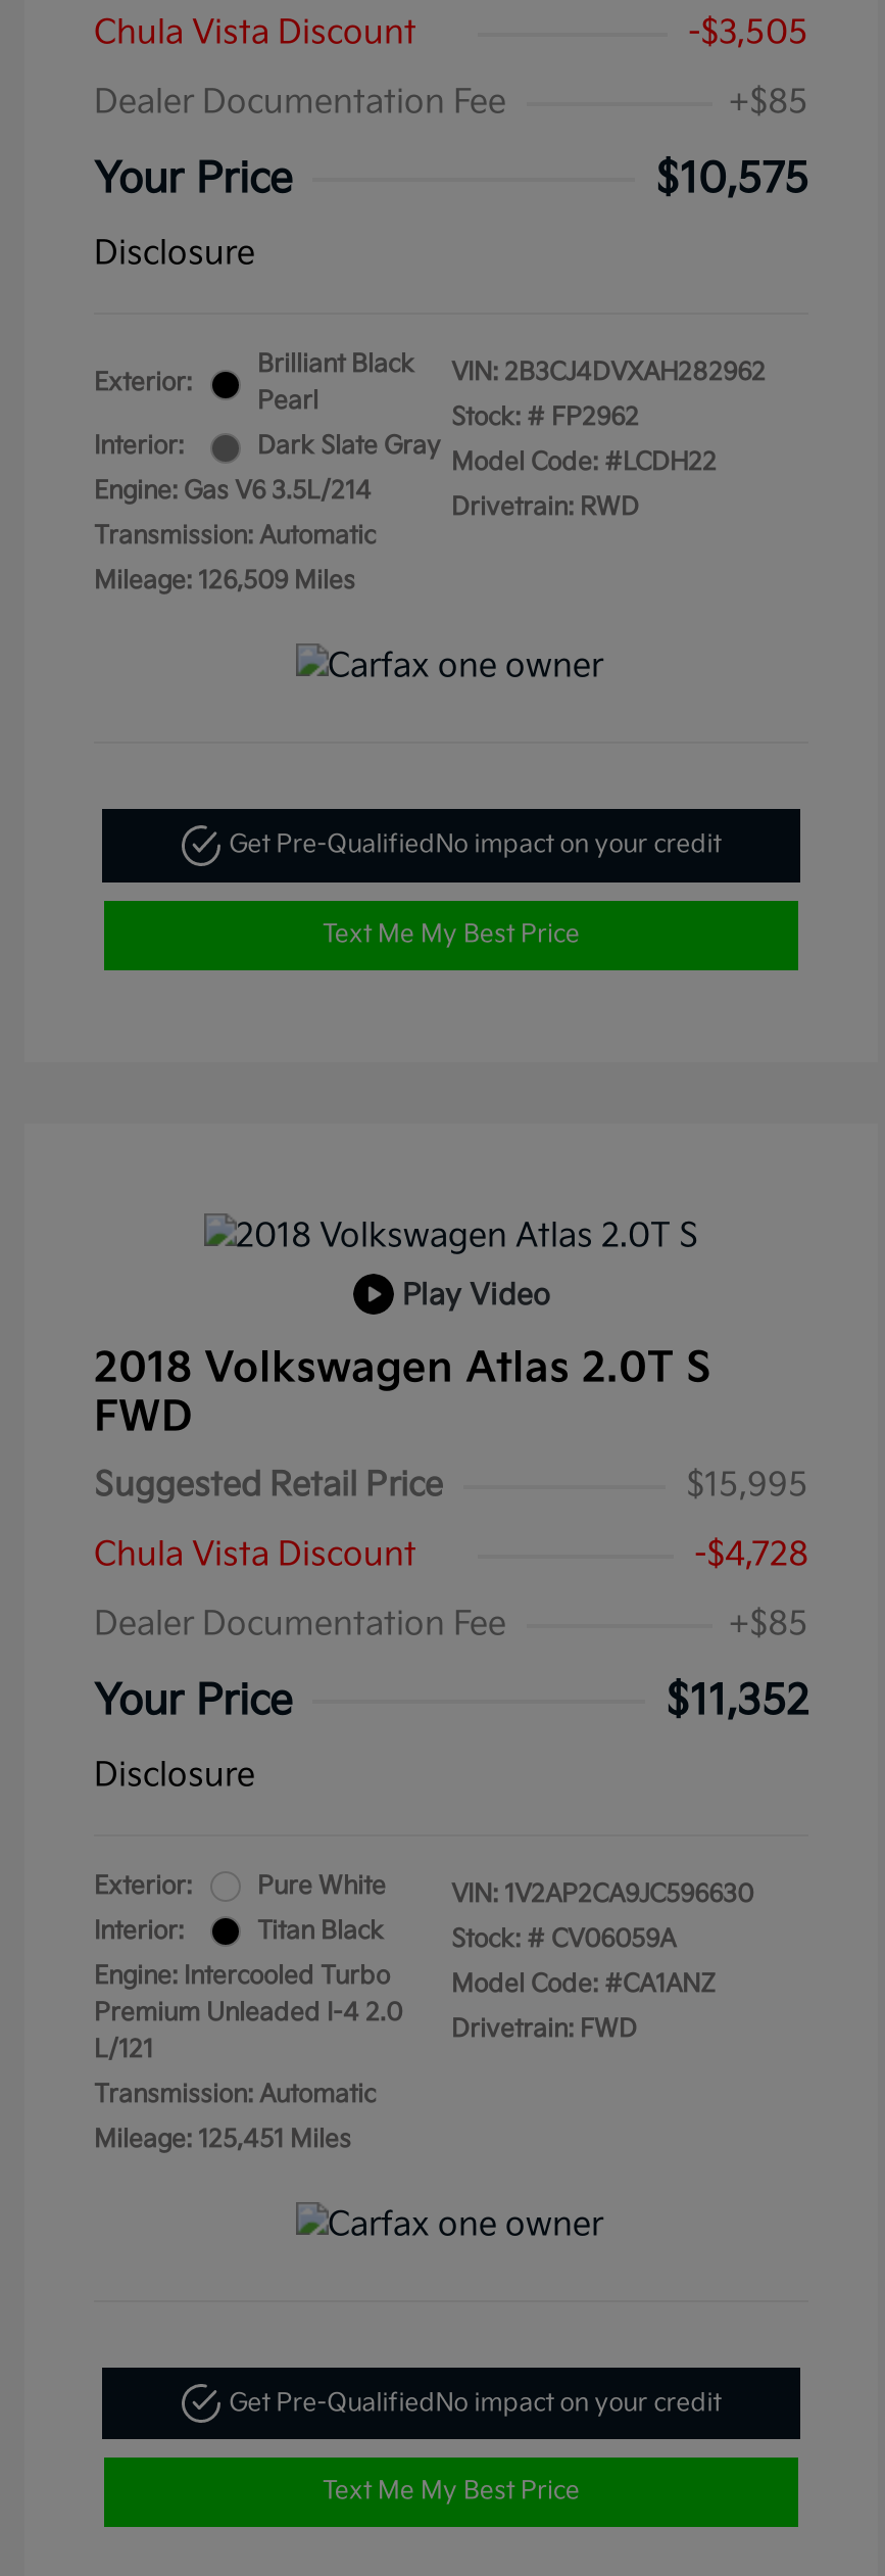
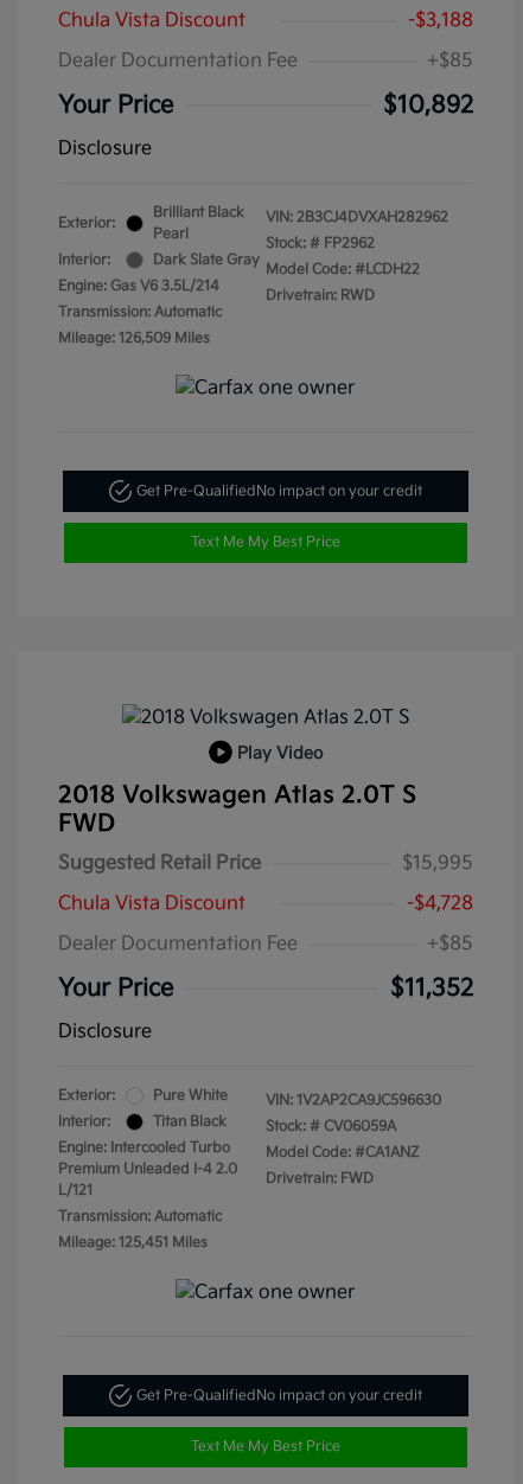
- -$3,505
+ -$3,188

- $10,575
+ $10,892
